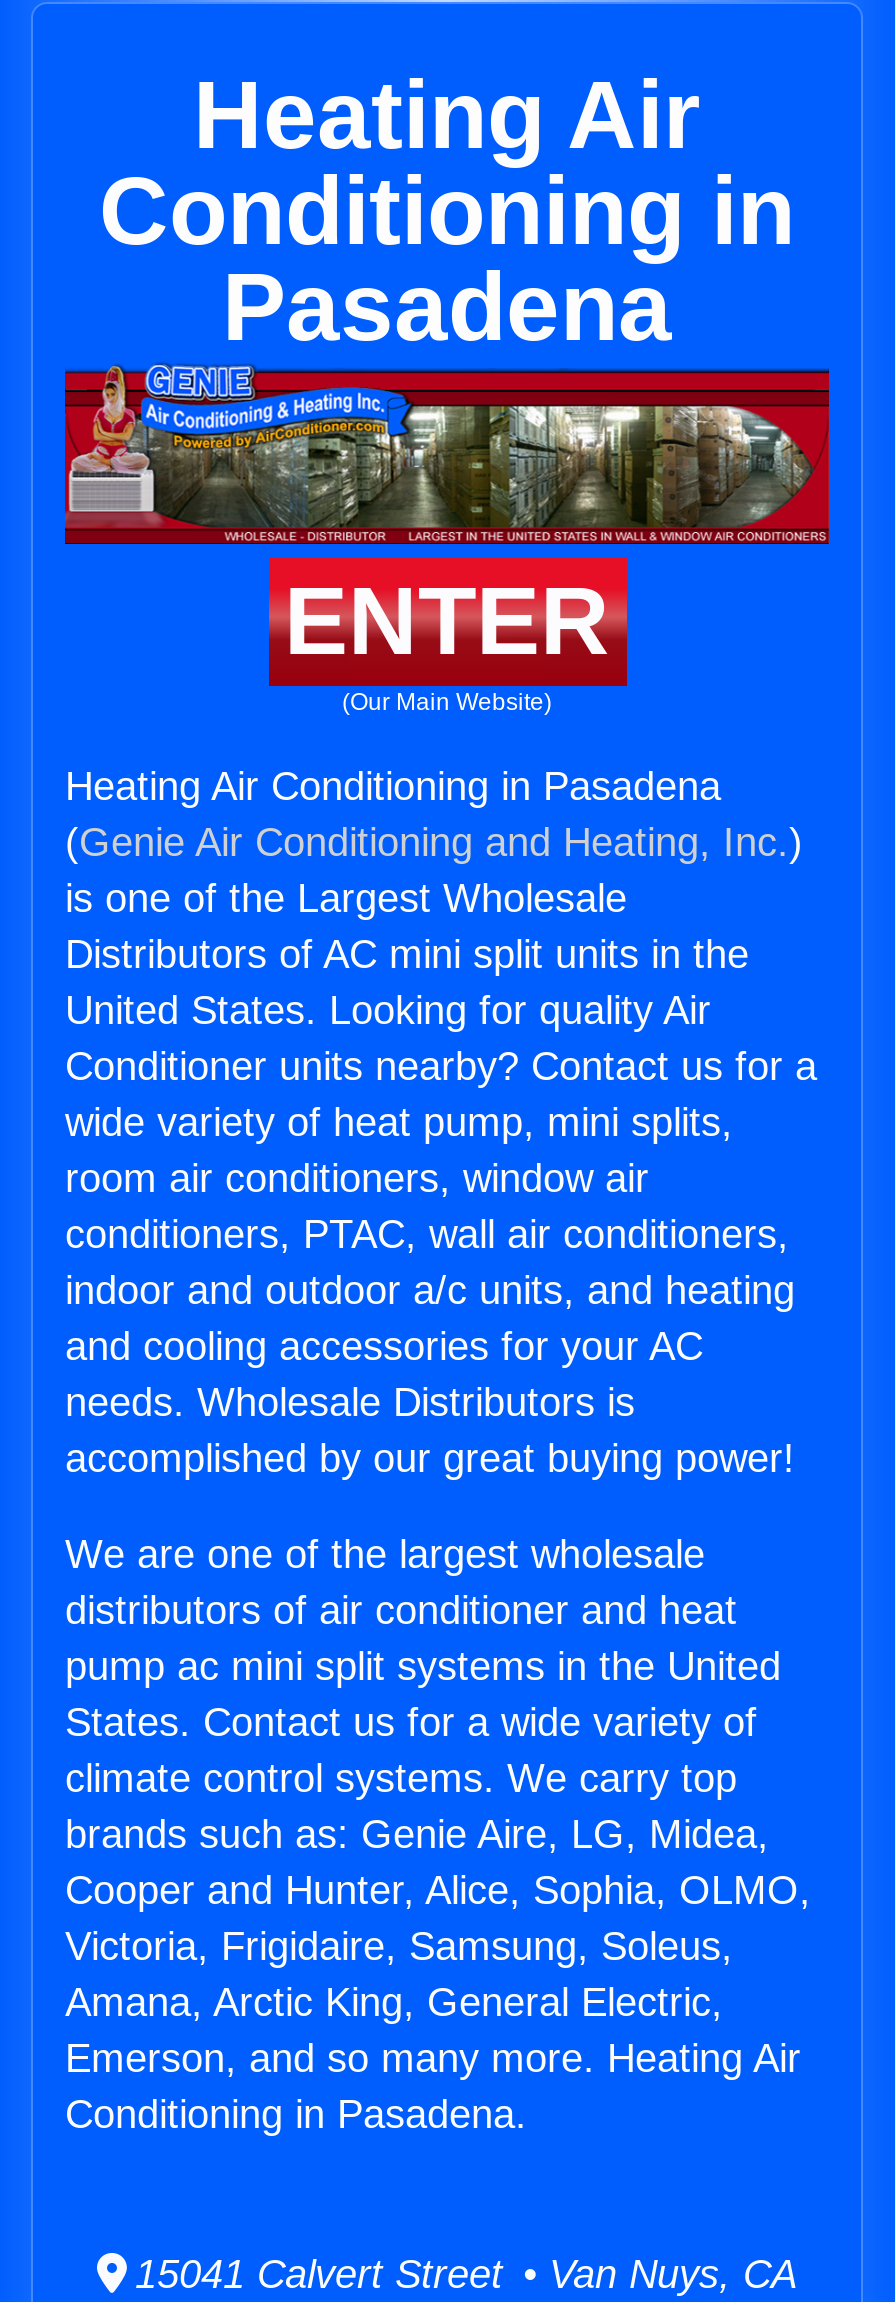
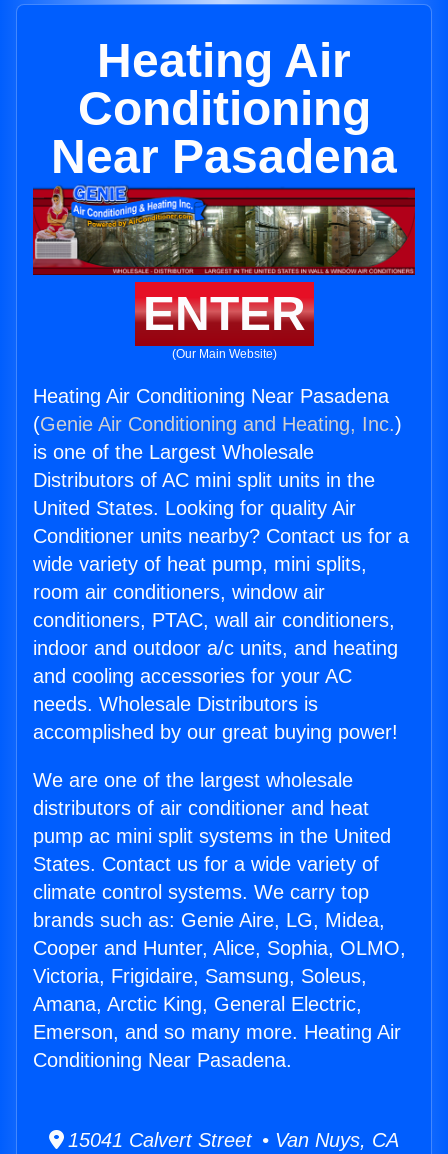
- Conditioning in
- Pasadena
+ Conditioning
+ Near Pasadena

- Heating Air Conditioning in Pasadena
+ Heating Air Conditioning Near Pasadena

- Conditioning in Pasadena.
+ Conditioning Near Pasadena.
